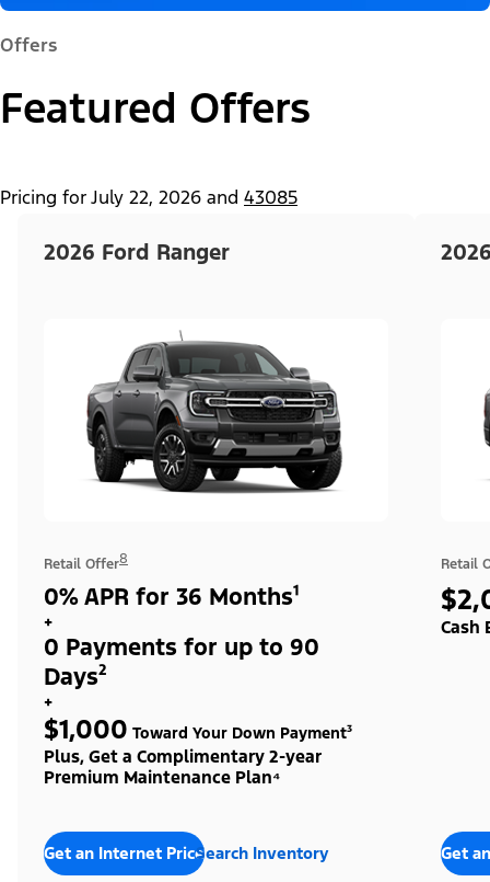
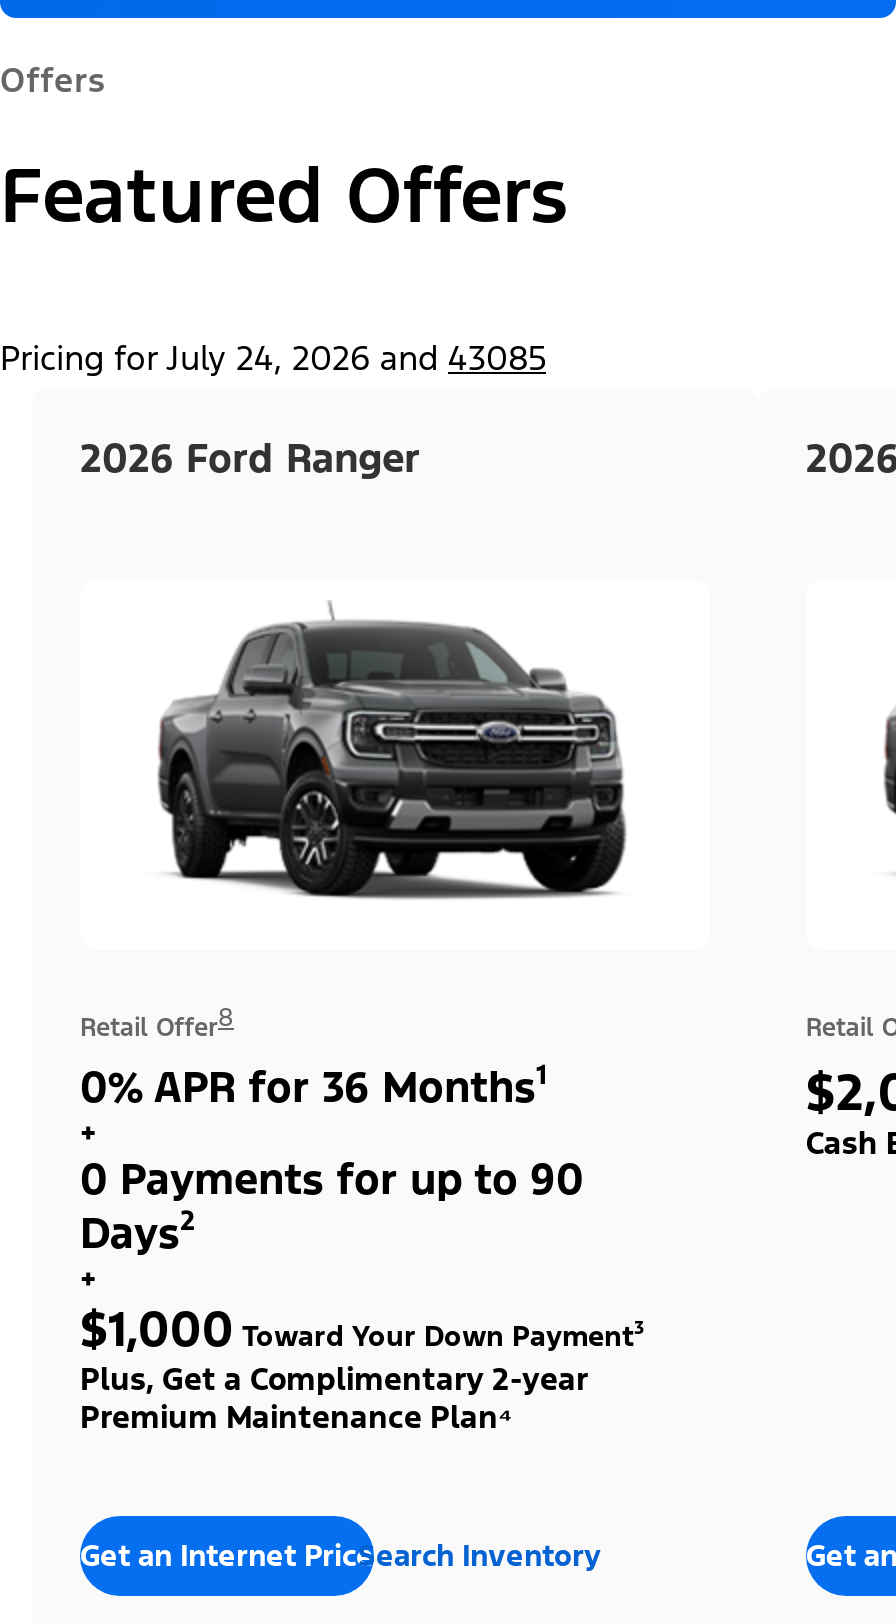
- Pricing for July 22, 2026 and 43085
+ Pricing for July 24, 2026 and 43085
